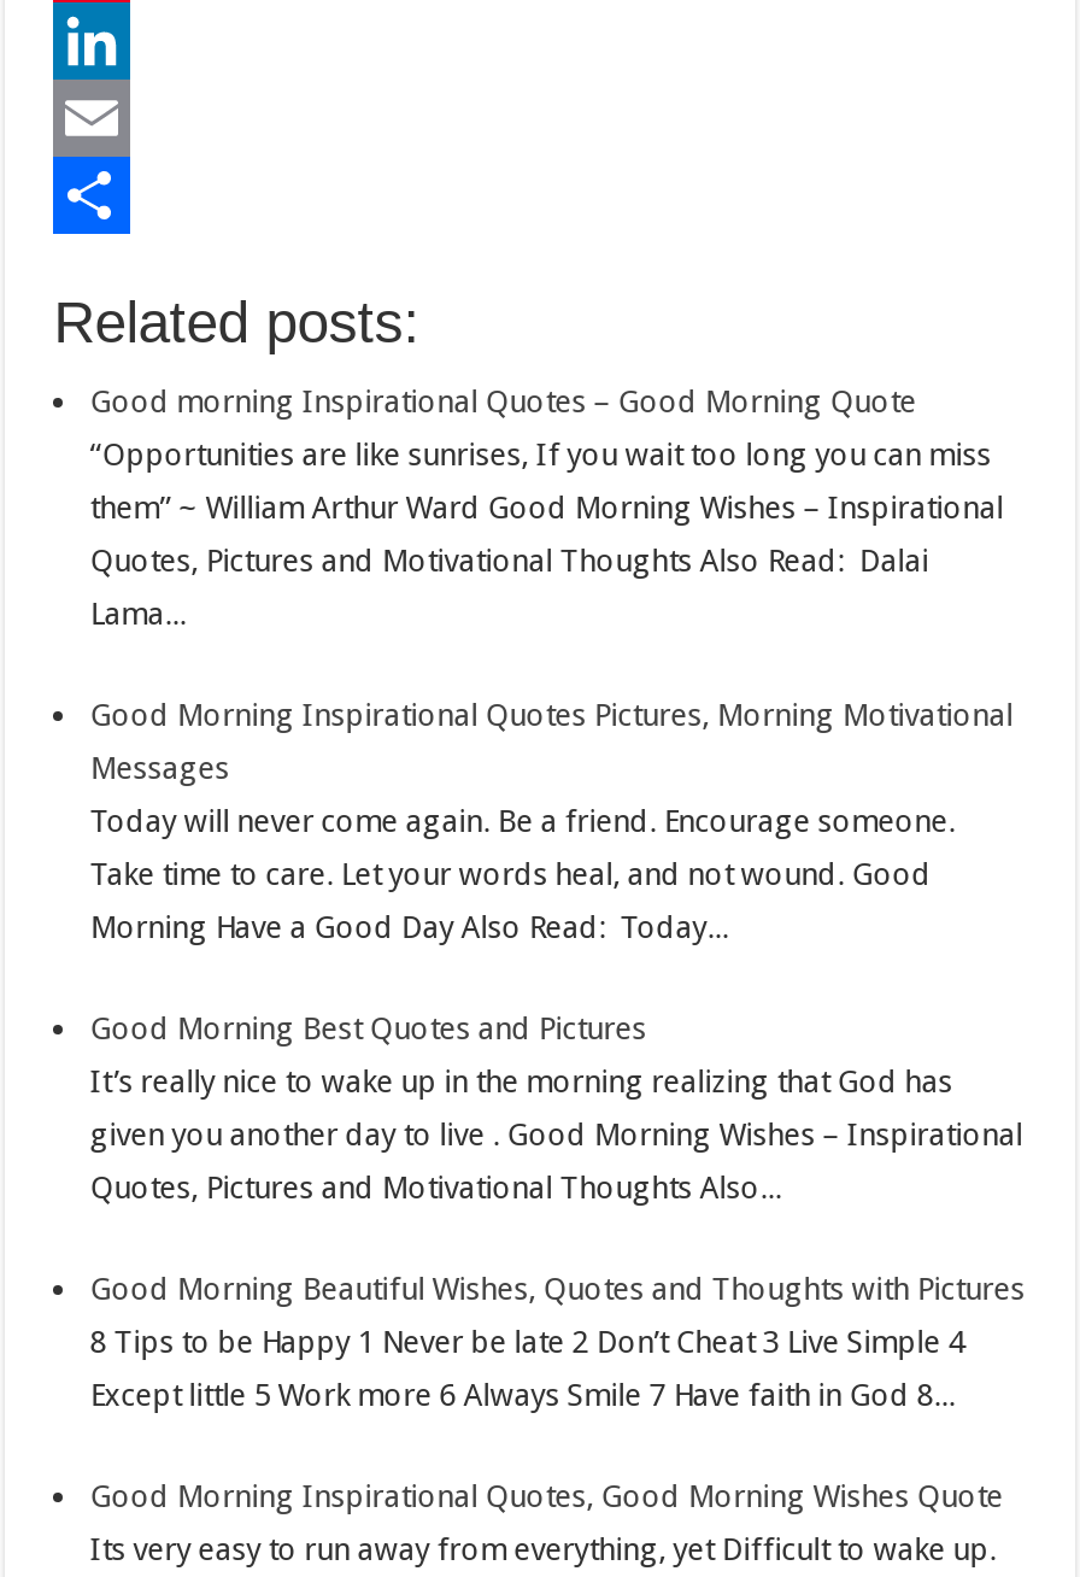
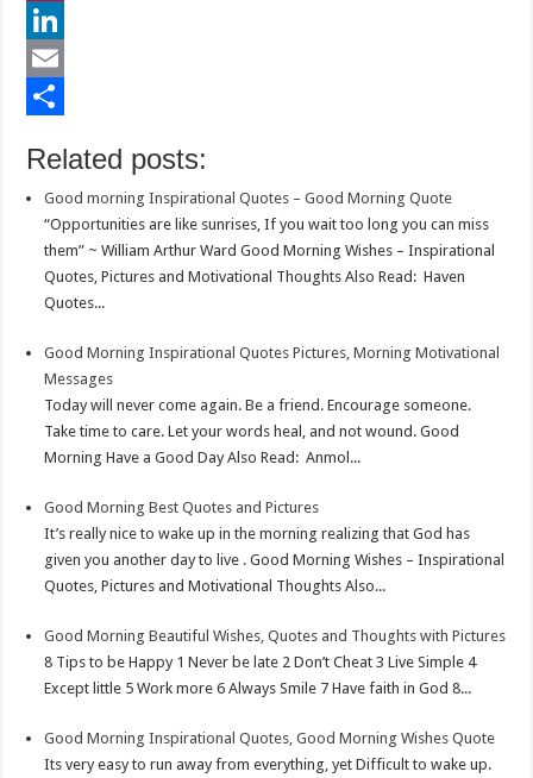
- Quotes, Pictures and Motivational Thoughts Also Read: Dalai
+ Quotes, Pictures and Motivational Thoughts Also Read: Haven

- Lama...
+ Quotes...

- Morning Have a Good Day Also Read: Today...
+ Morning Have a Good Day Also Read: Anmol...
